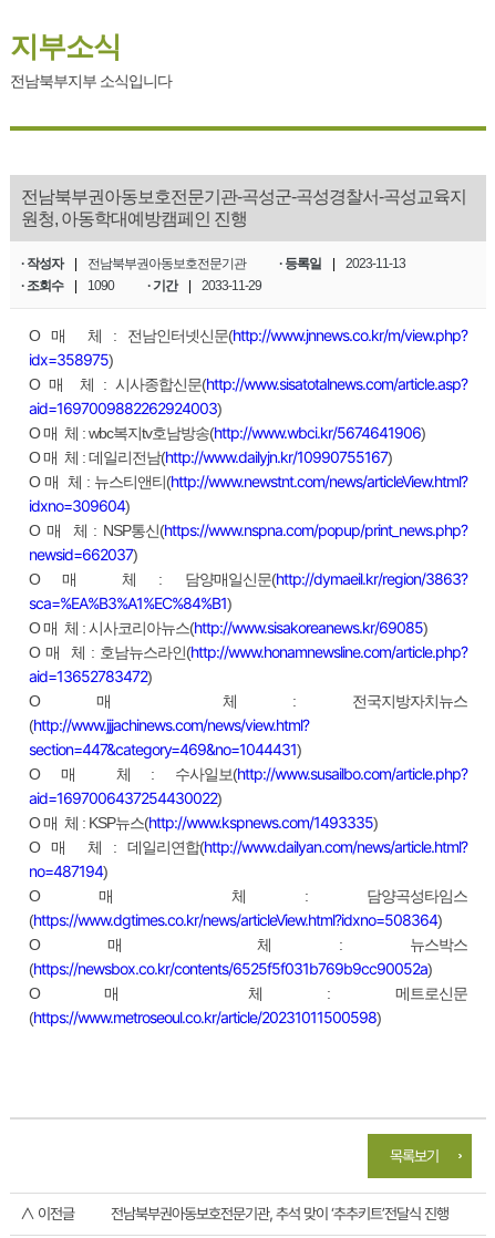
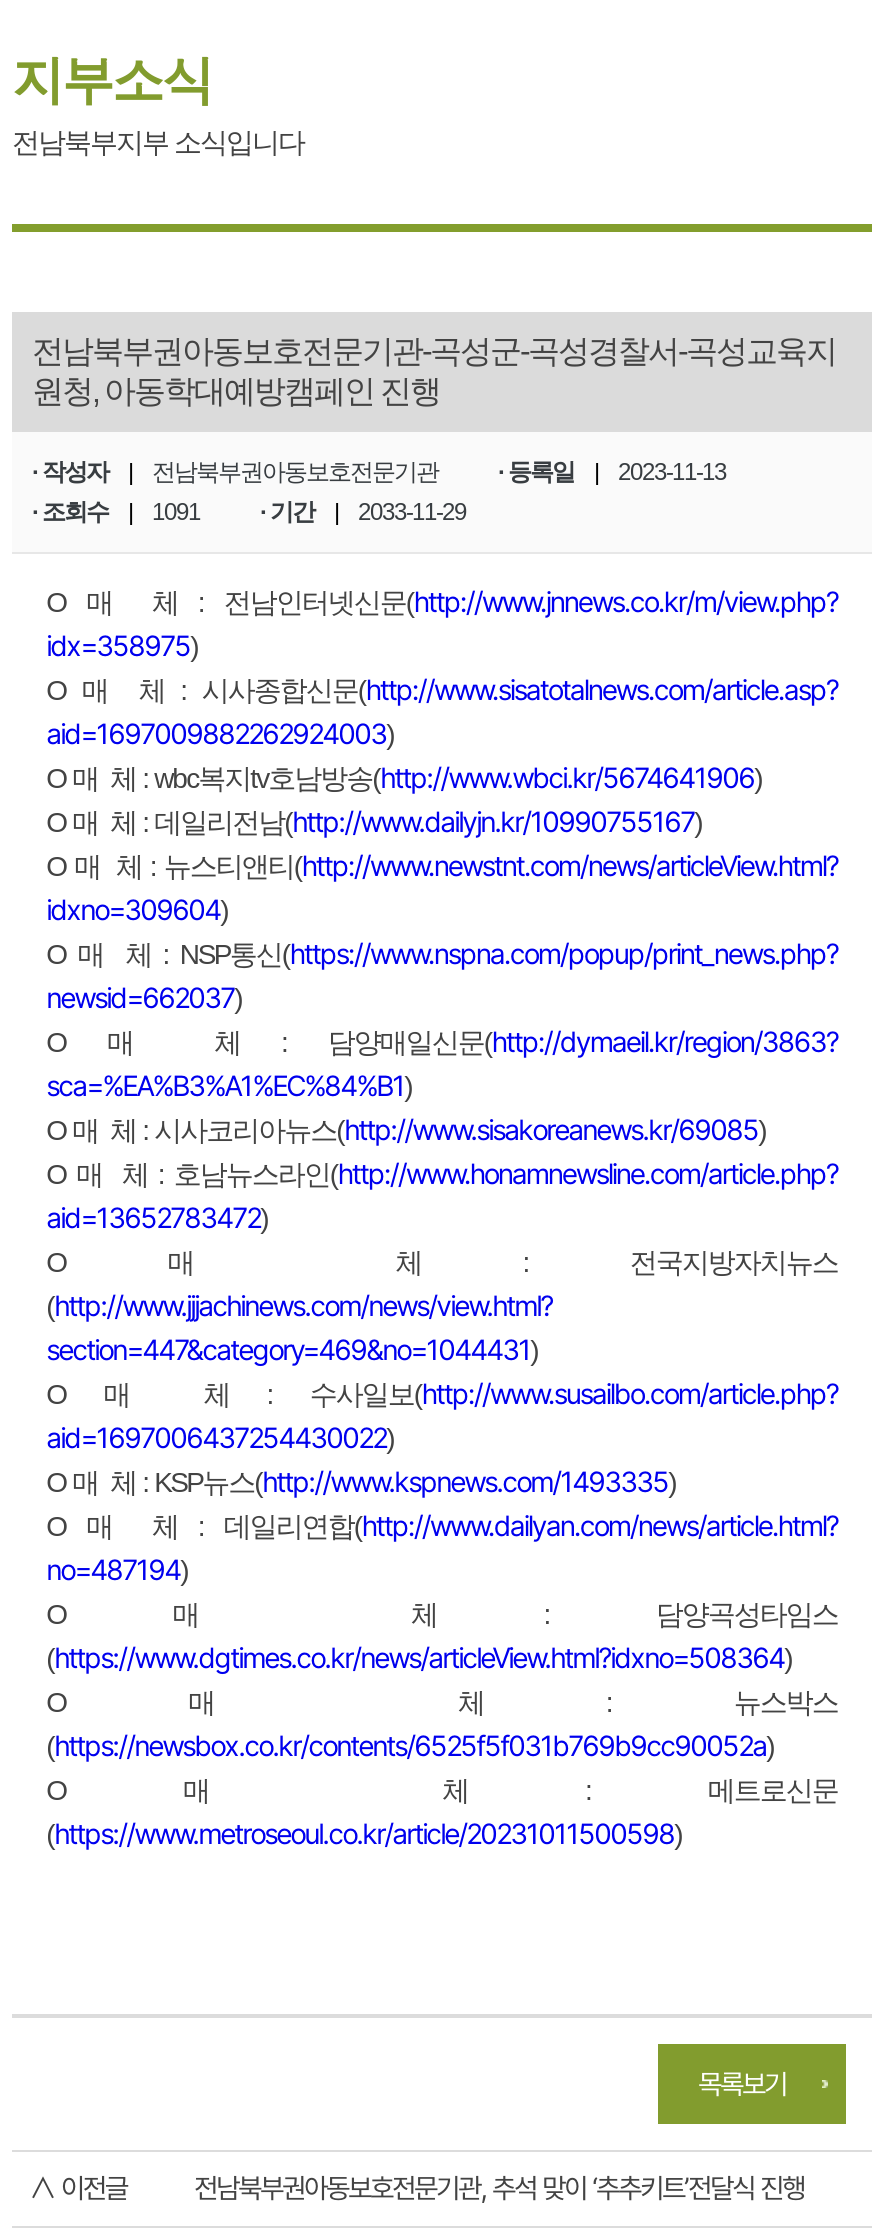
- · 조회수 1090
+ · 조회수 1091
